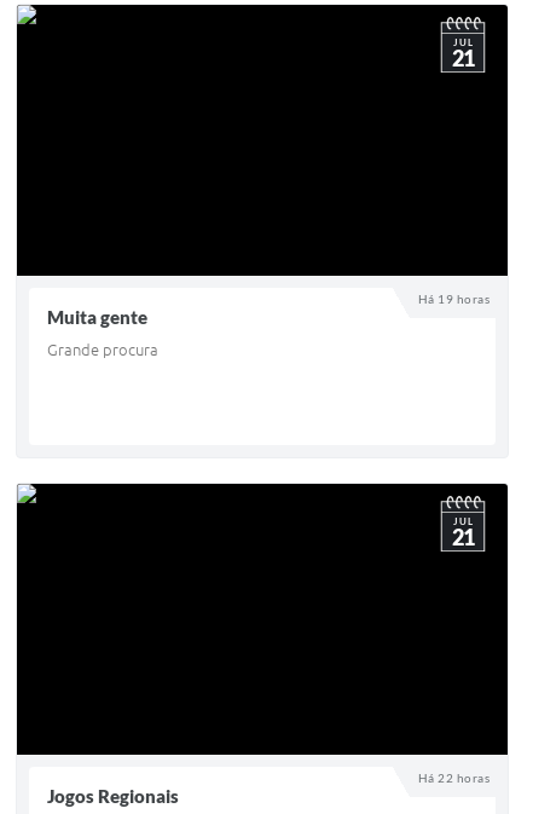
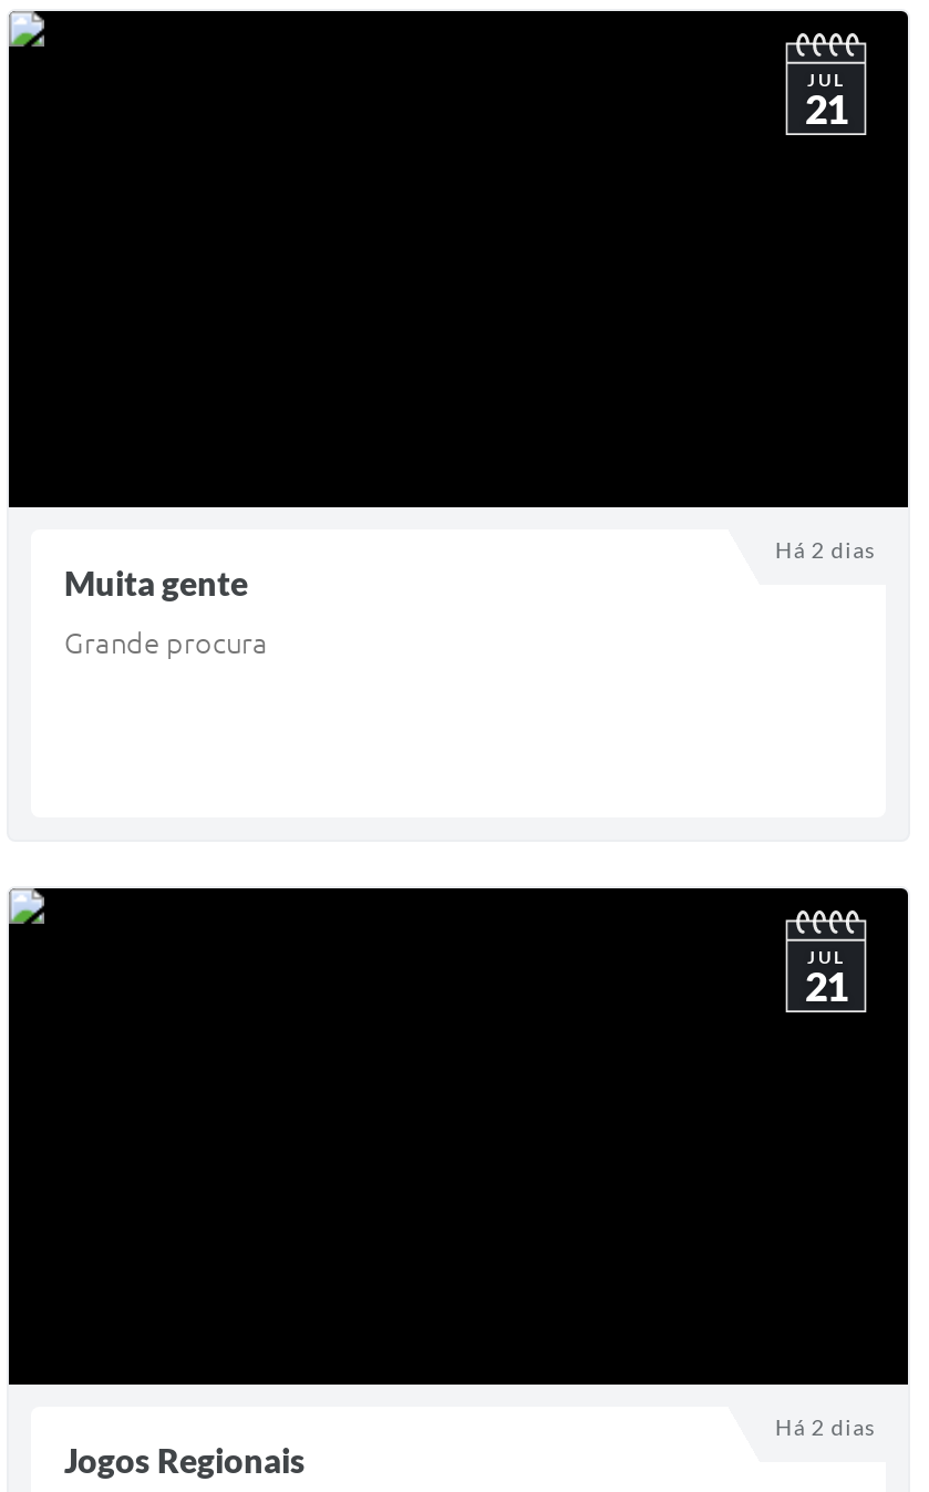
- Há 19 horas
+ Há 2 dias

- Há 22 horas
+ Há 2 dias
